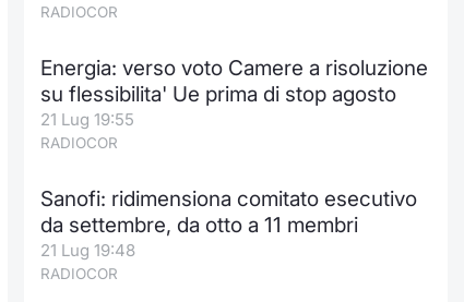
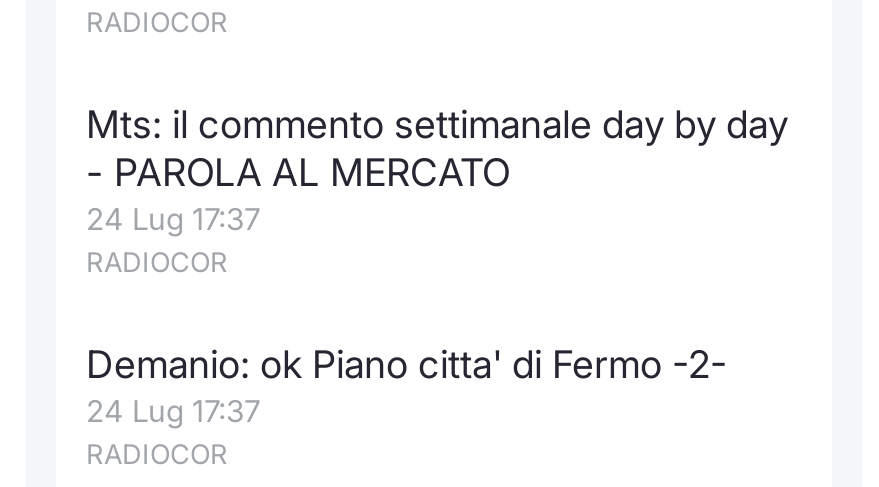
- Energia: verso voto Camere a risoluzione
- su flessibilita' Ue prima di stop agosto
- 21 Lug 19:55
+ Mts: il commento settimanale day by day
+ - PAROLA AL MERCATO
+ 24 Lug 17:37

- Sanofi: ridimensiona comitato esecutivo
- da settembre, da otto a 11 membri
- 21 Lug 19:48
+ Demanio: ok Piano citta' di Fermo -2-
+ 24 Lug 17:37
